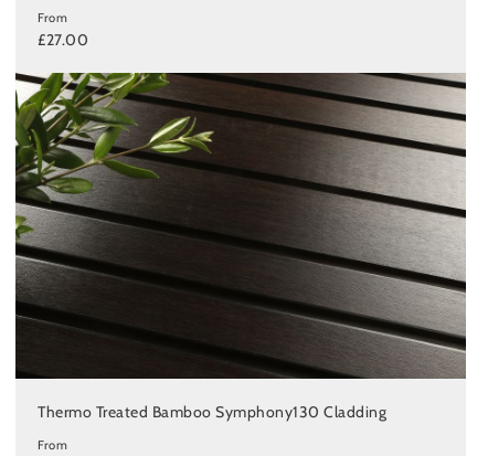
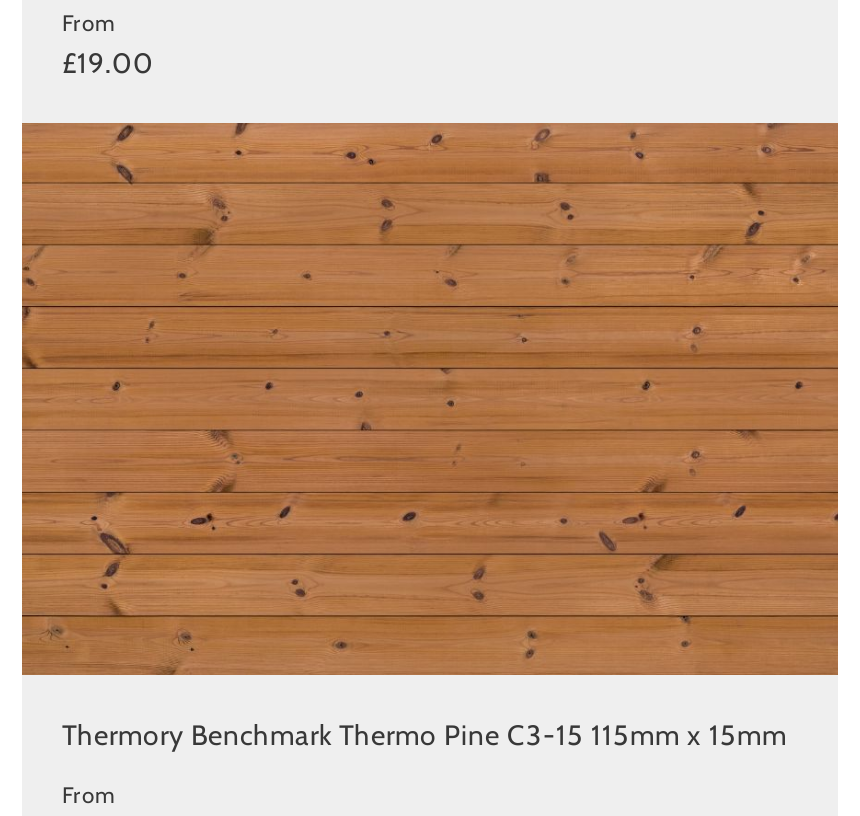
- £27.00
+ £19.00

- [image]
- Thermo Treated Bamboo Symphony130 Cladding
+ [image]
+ Thermory Benchmark Thermo Pine C3-15 115mm x 15mm
